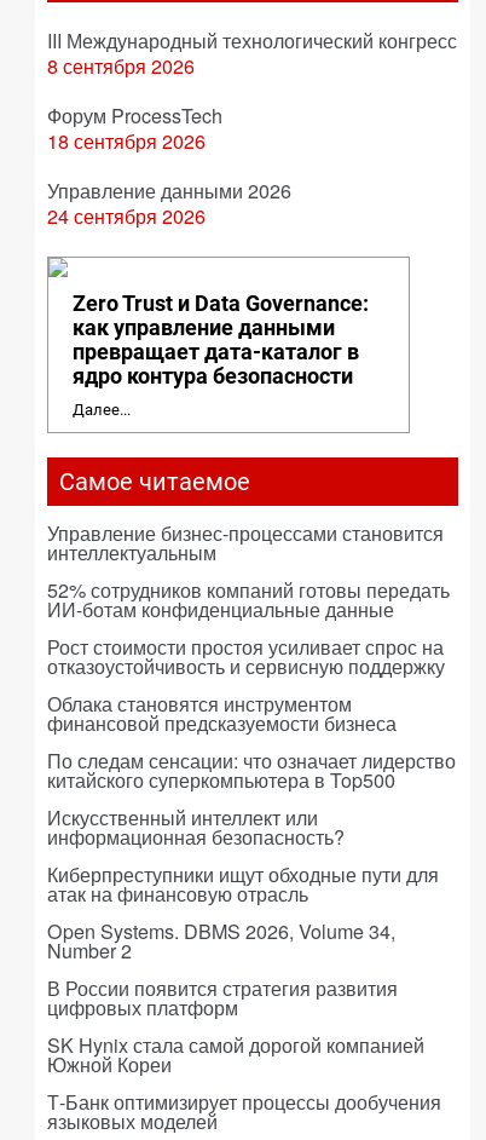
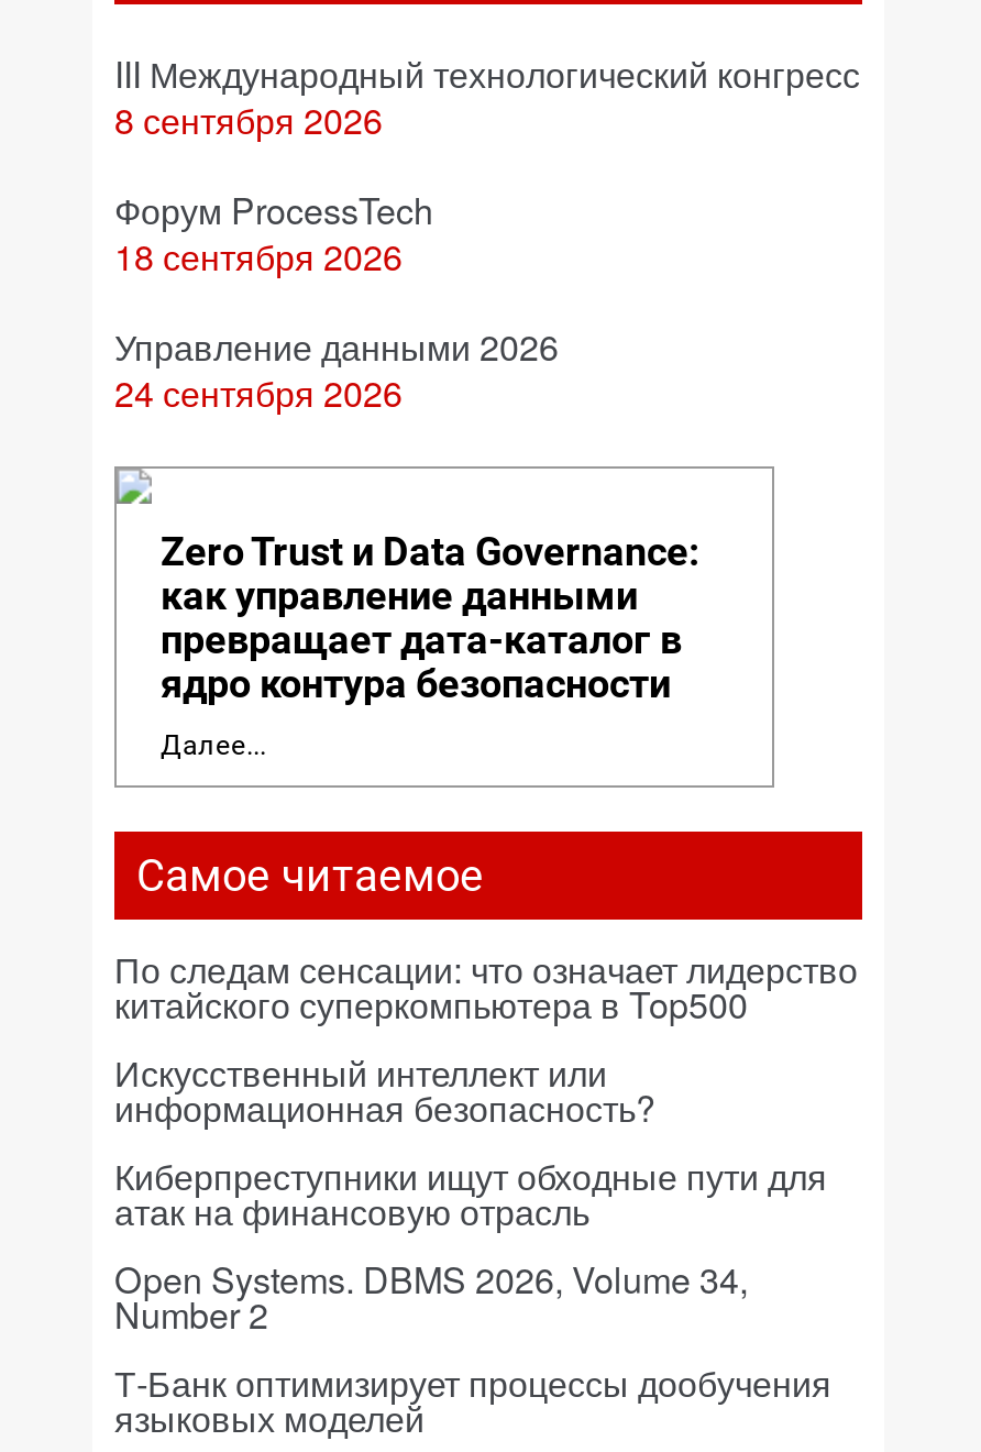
- Управление бизнес-процессами становится
- интеллектуальным
- 52% сотрудников компаний готовы передать
- ИИ-ботам конфиденциальные данные
- Рост стоимости простоя усиливает спрос на
- отказоустойчивость и сервисную поддержку
- Облака становятся инструментом
- финансовой предсказуемости бизнеса

- В России появится стратегия развития
- цифровых платформ
- SK Hynix стала самой дорогой компанией
- Южной Кореи
